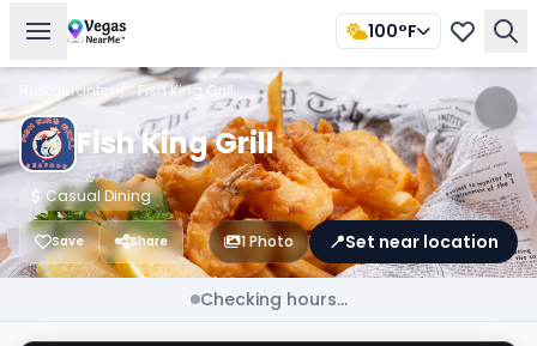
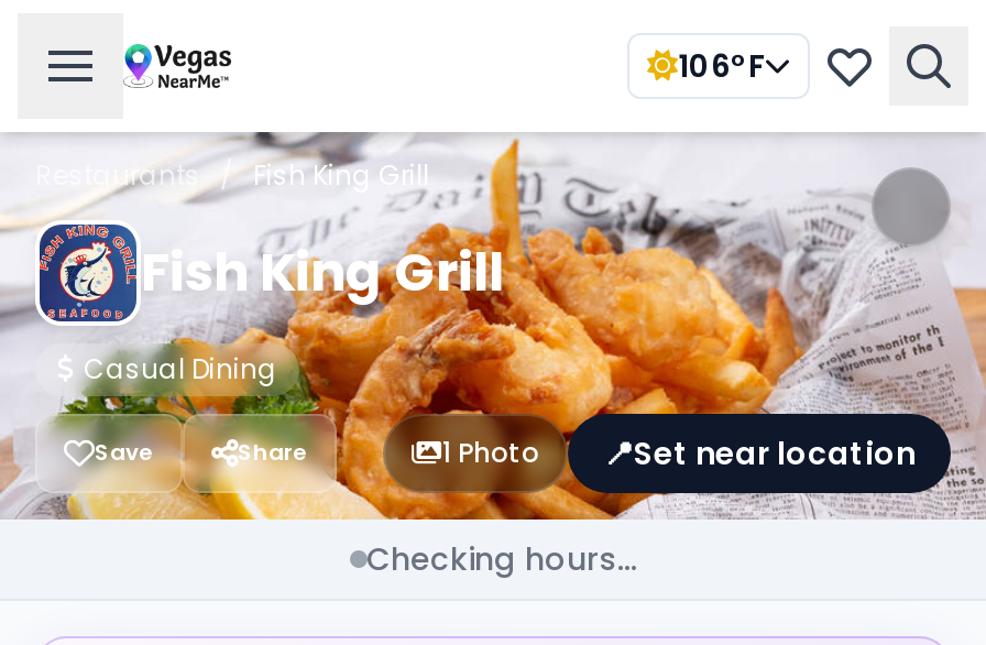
- 100°F
+ 106°F
